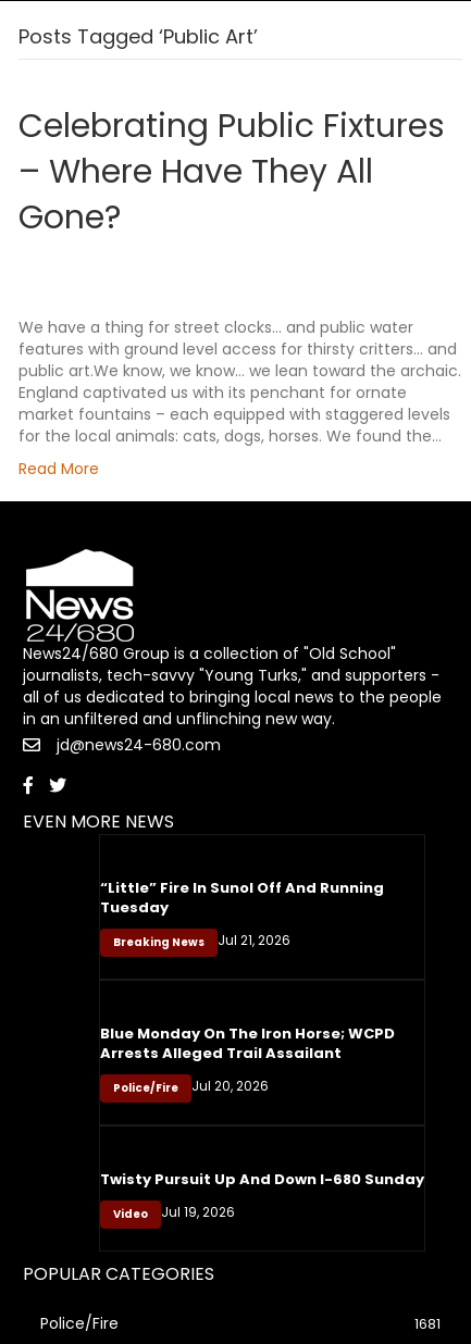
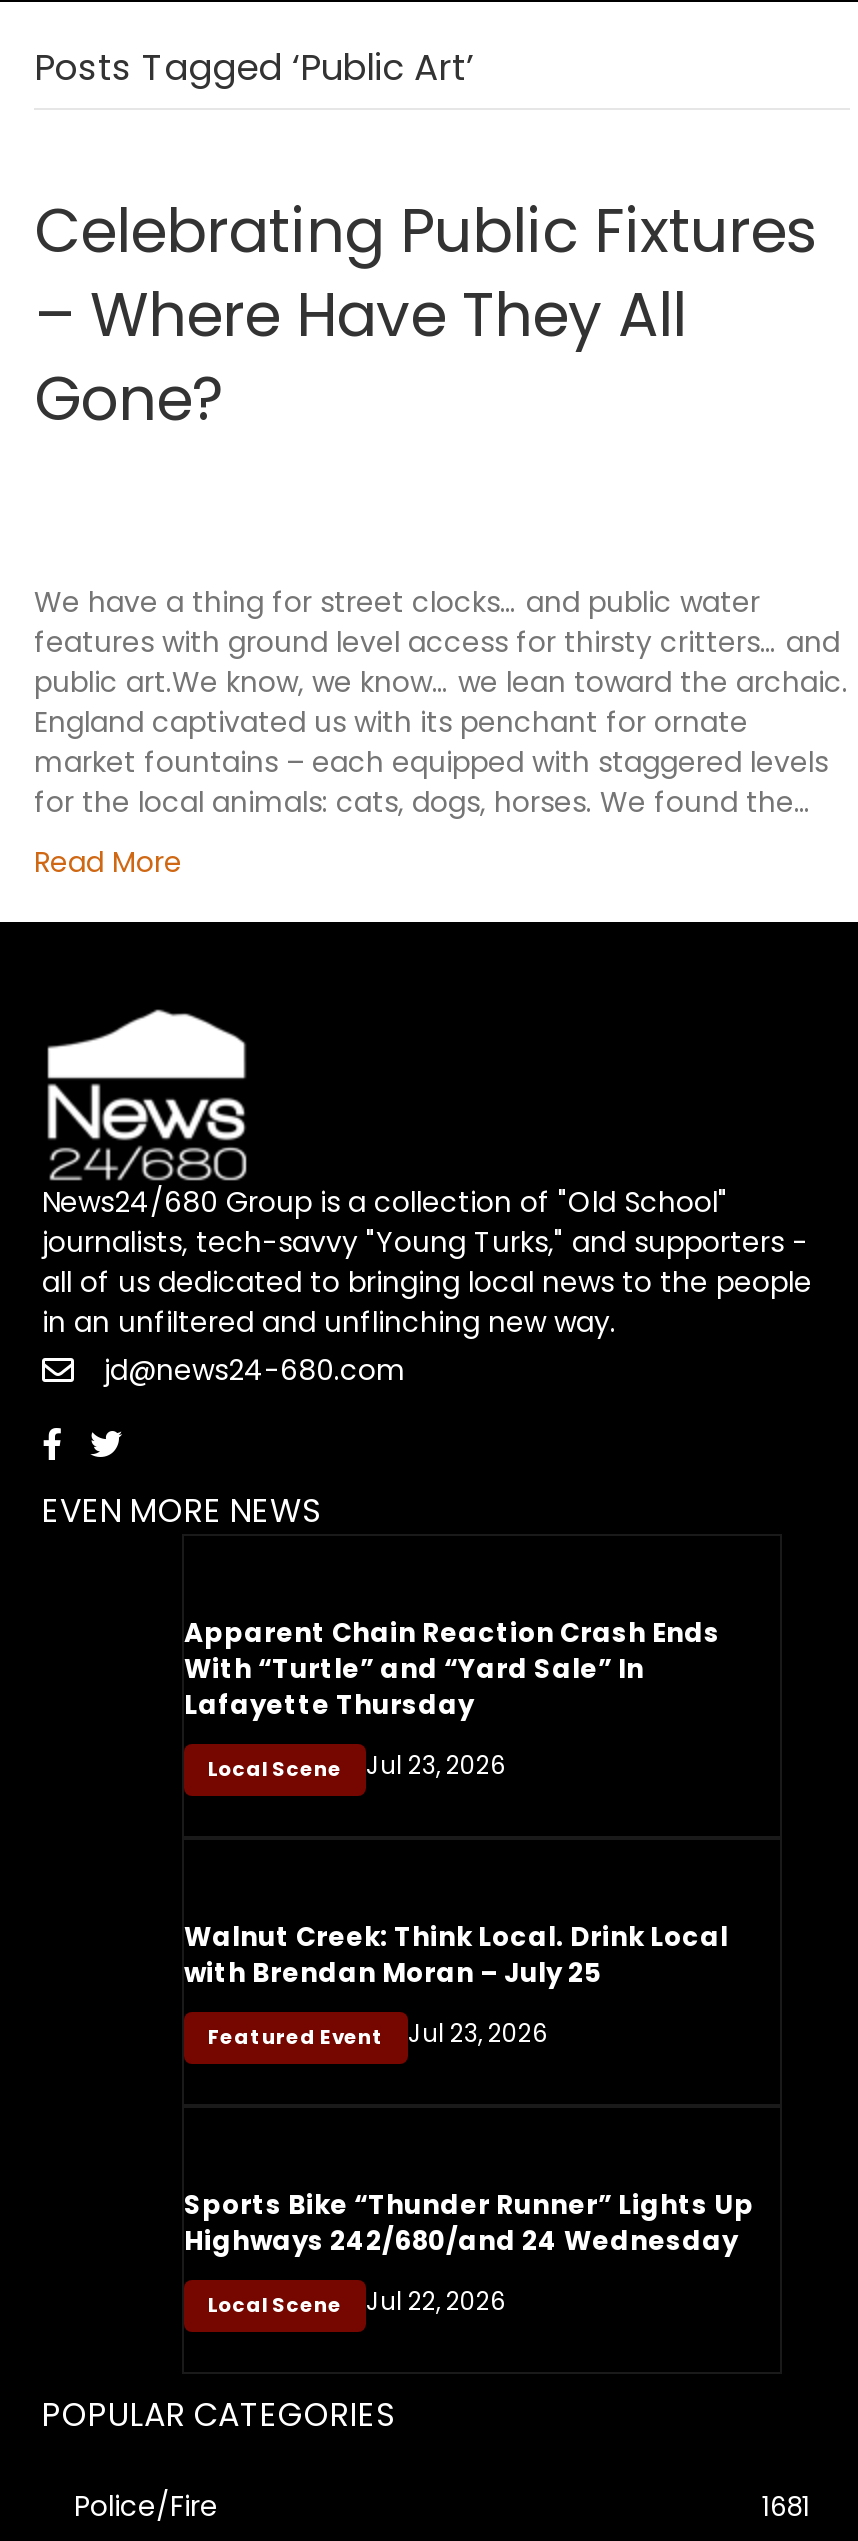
- “Little” Fire In Sunol Off And Running
- Tuesday
+ Apparent Chain Reaction Crash Ends
+ With “Turtle” and “Yard Sale” In
+ Lafayette Thursday

- Jul 21, 2026
- Breaking News
+ Jul 23, 2026
+ Local Scene

- Blue Monday On The Iron Horse; WCPD
- Arrests Alleged Trail Assailant
+ Walnut Creek: Think Local. Drink Local
+ with Brendan Moran – July 25

- Jul 20, 2026
- Police/Fire
+ Jul 23, 2026
+ Featured Event

- Twisty Pursuit Up And Down I-680 Sunday
+ Sports Bike “Thunder Runner” Lights Up
+ Highways 242/680/and 24 Wednesday

- Jul 19, 2026
- Video
+ Jul 22, 2026
+ Local Scene
